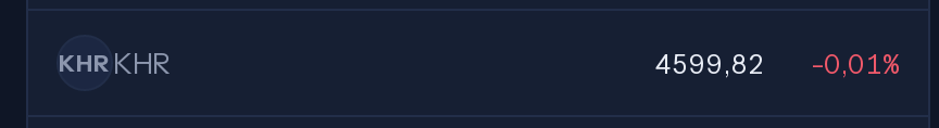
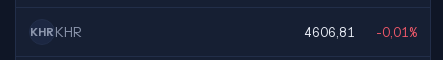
- 4599,82 -0,01%
+ 4606,81 -0,01%
